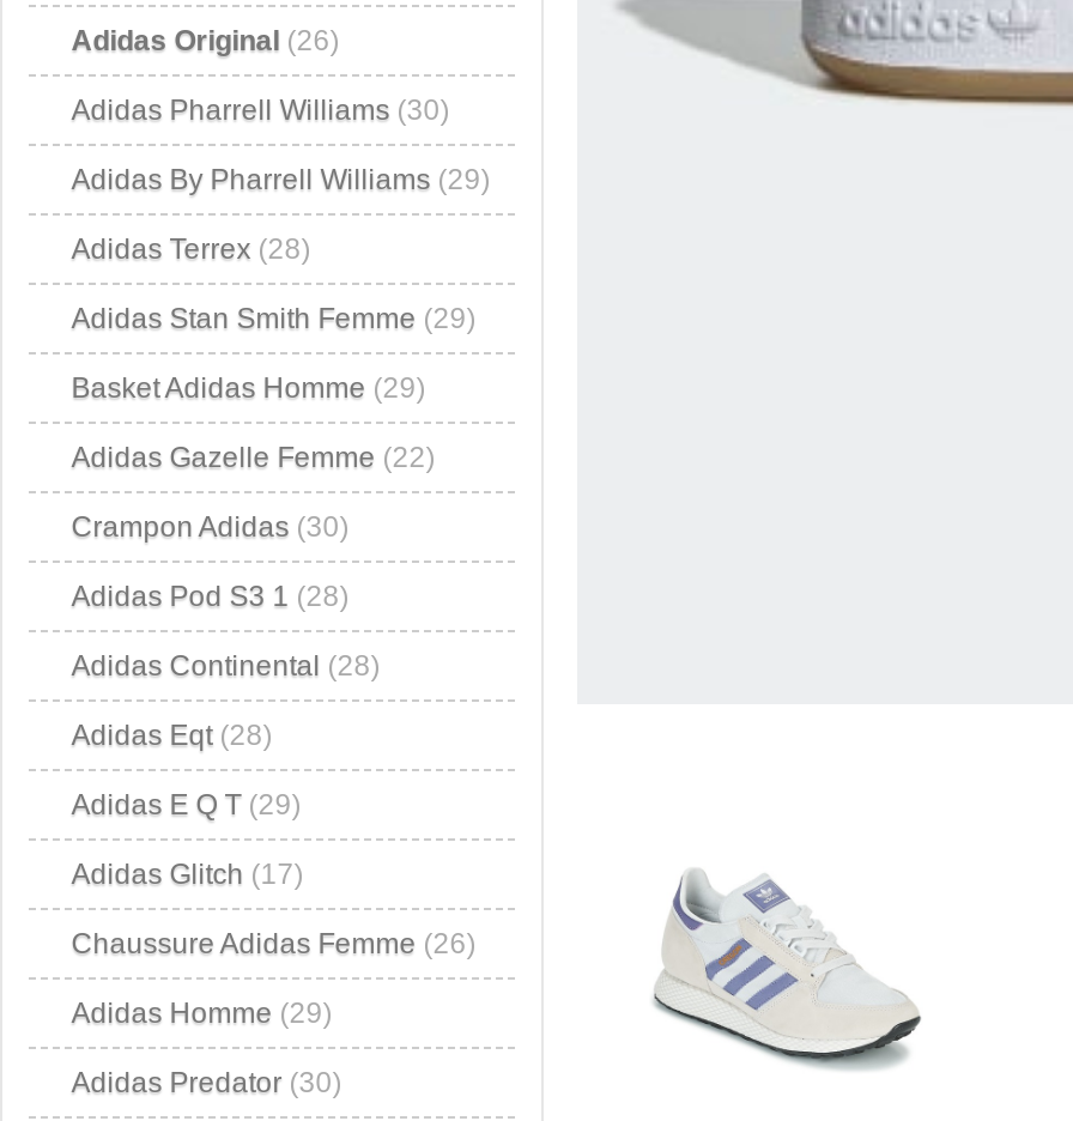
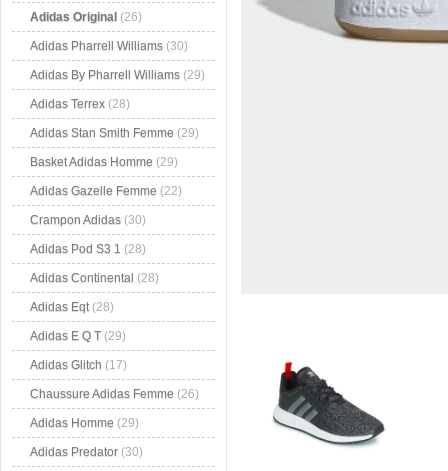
- [image]
+ [image]
